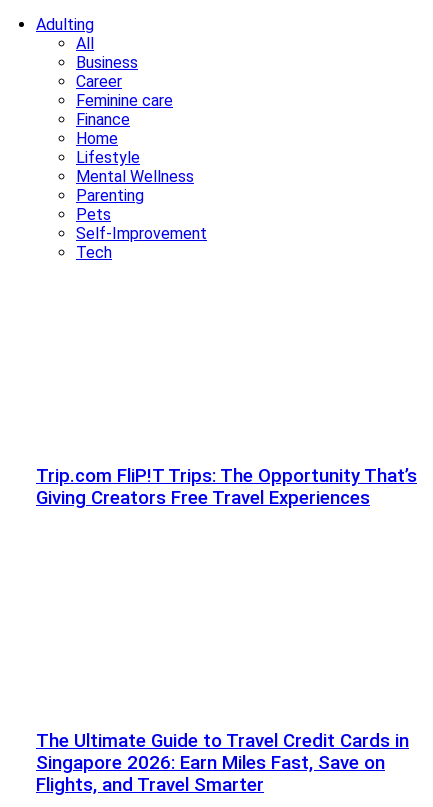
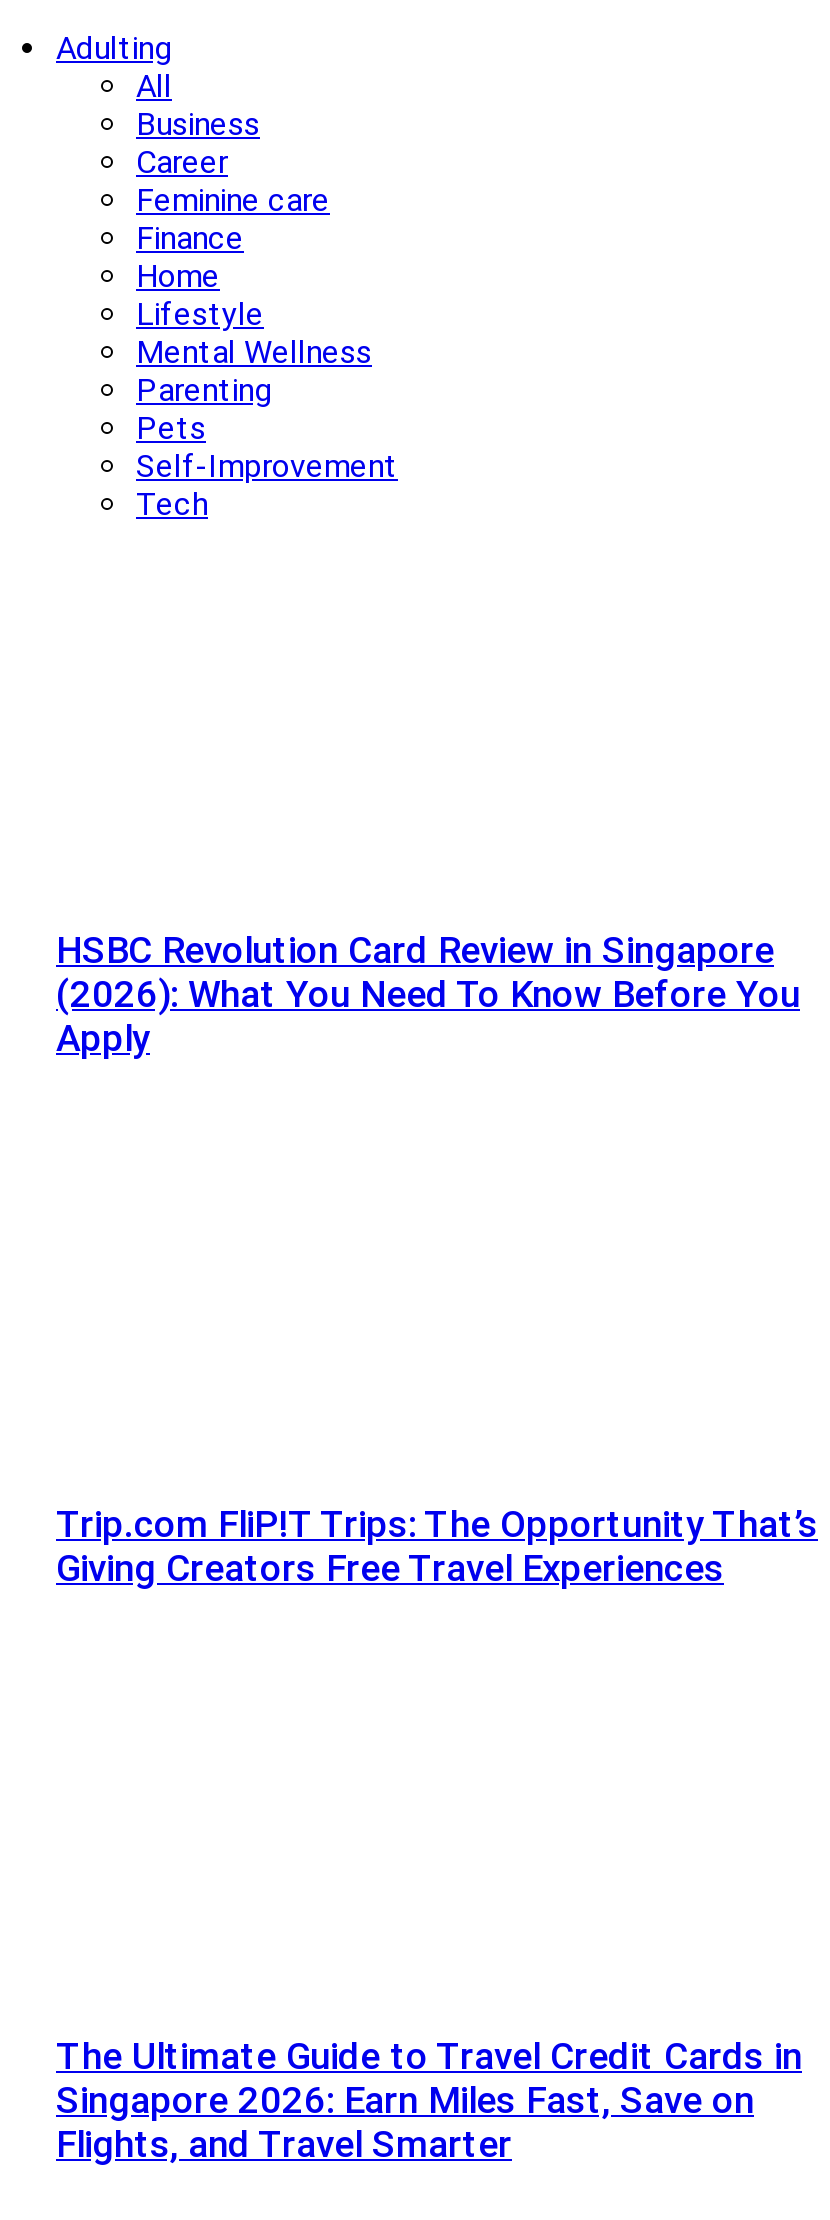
+ HSBC Revolution Card Review in Singapore
+ (2026): What You Need To Know Before You
+ Apply
